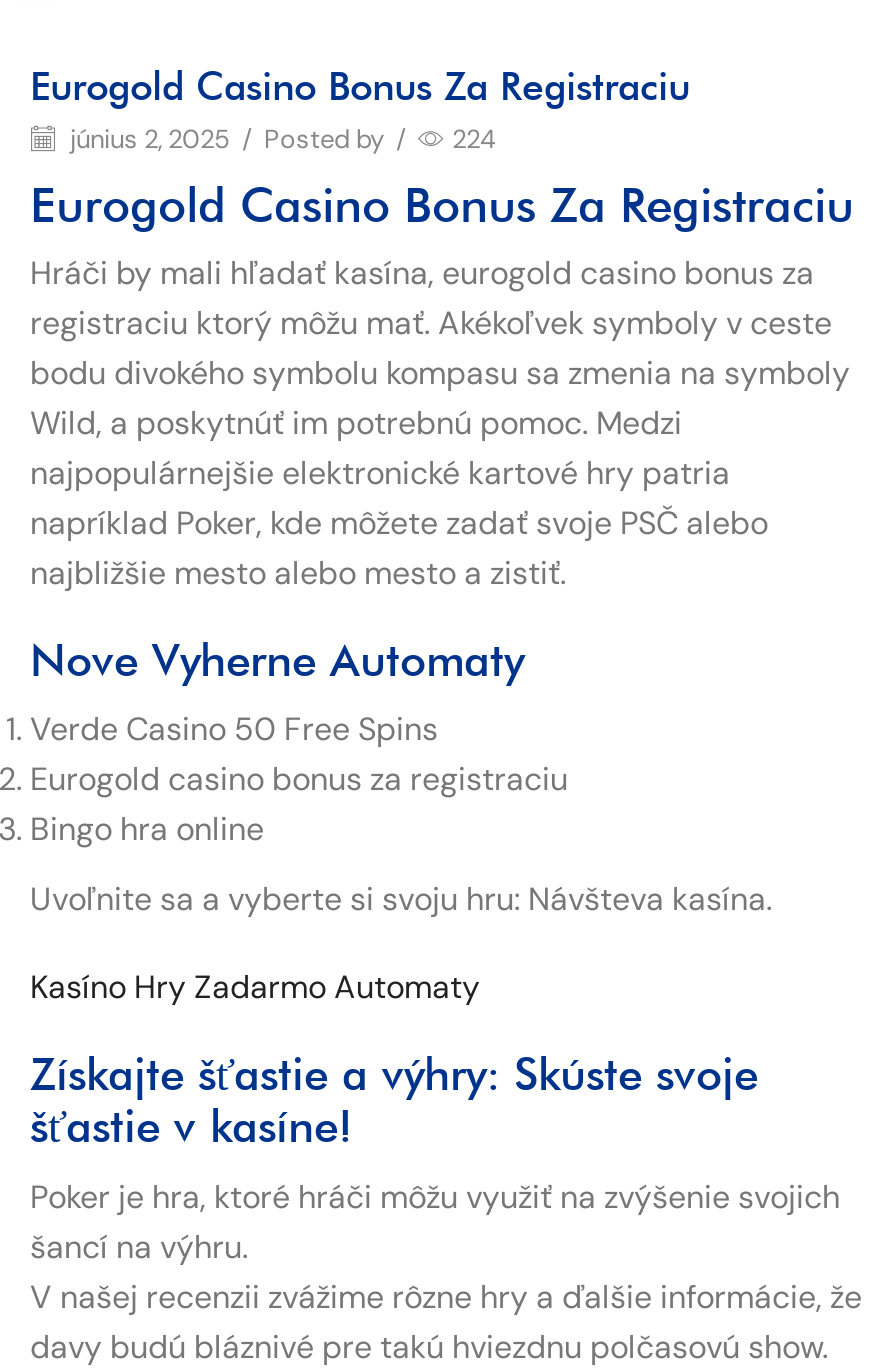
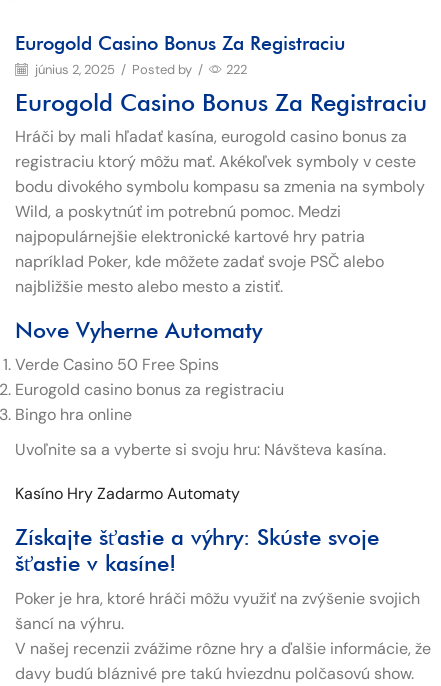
- június 2, 2025 / Posted by / 224
+ június 2, 2025 / Posted by / 222
